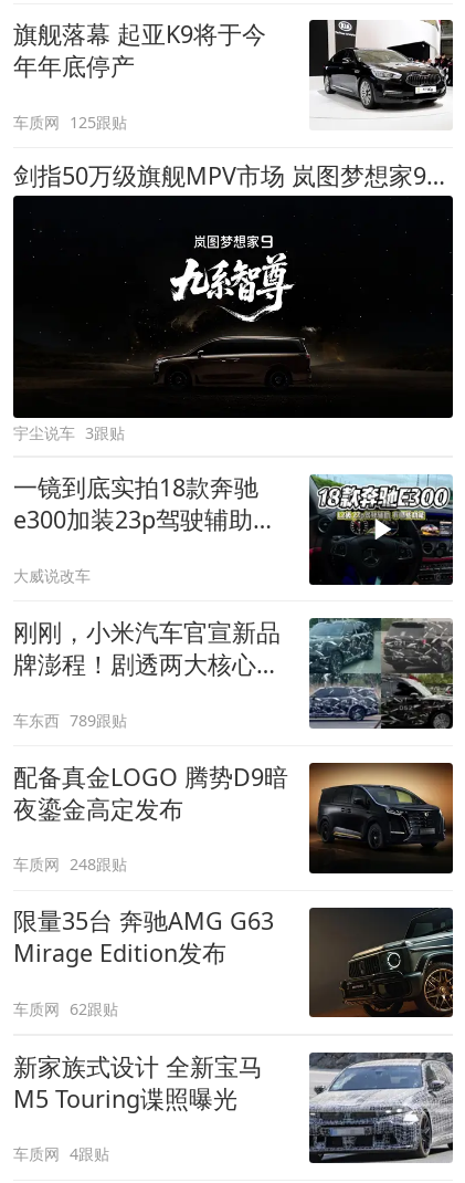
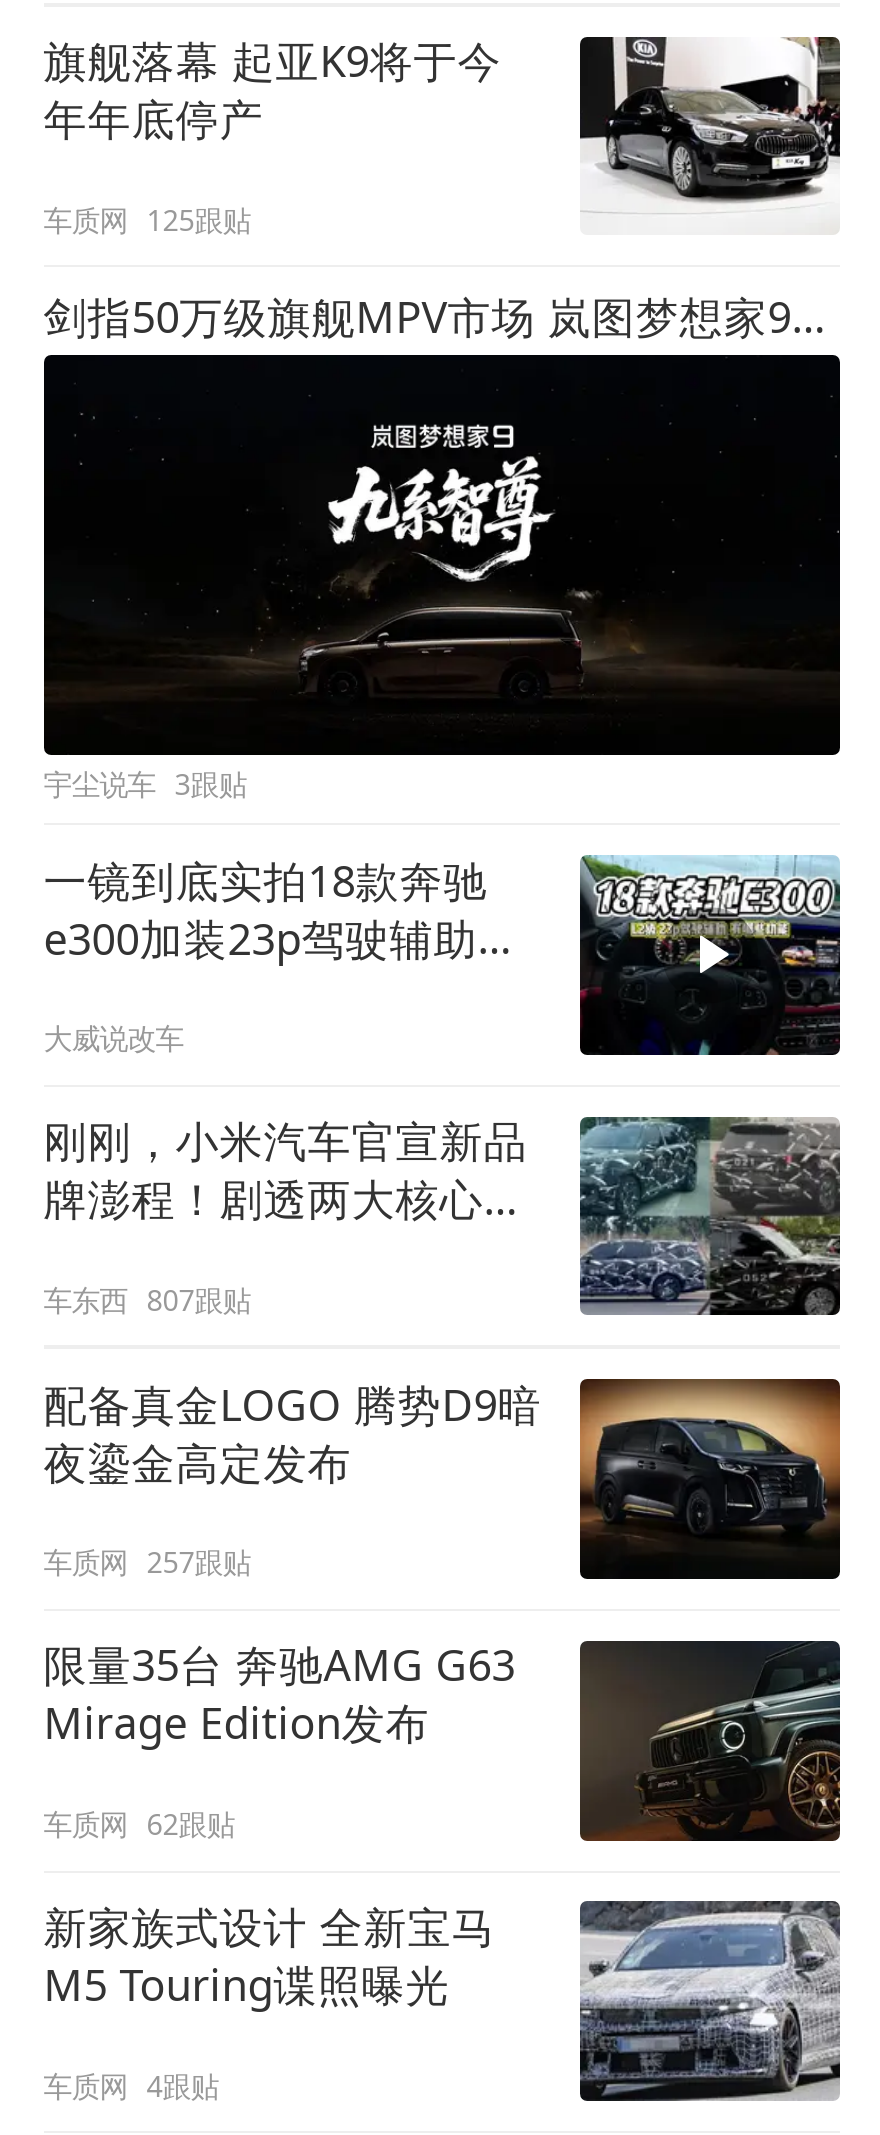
- 车东西 789跟贴
+ 车东西 807跟贴

- 车质网 248跟贴
+ 车质网 257跟贴
